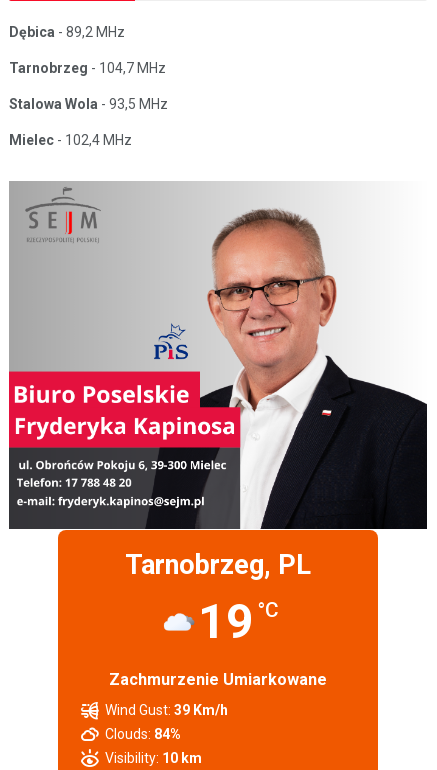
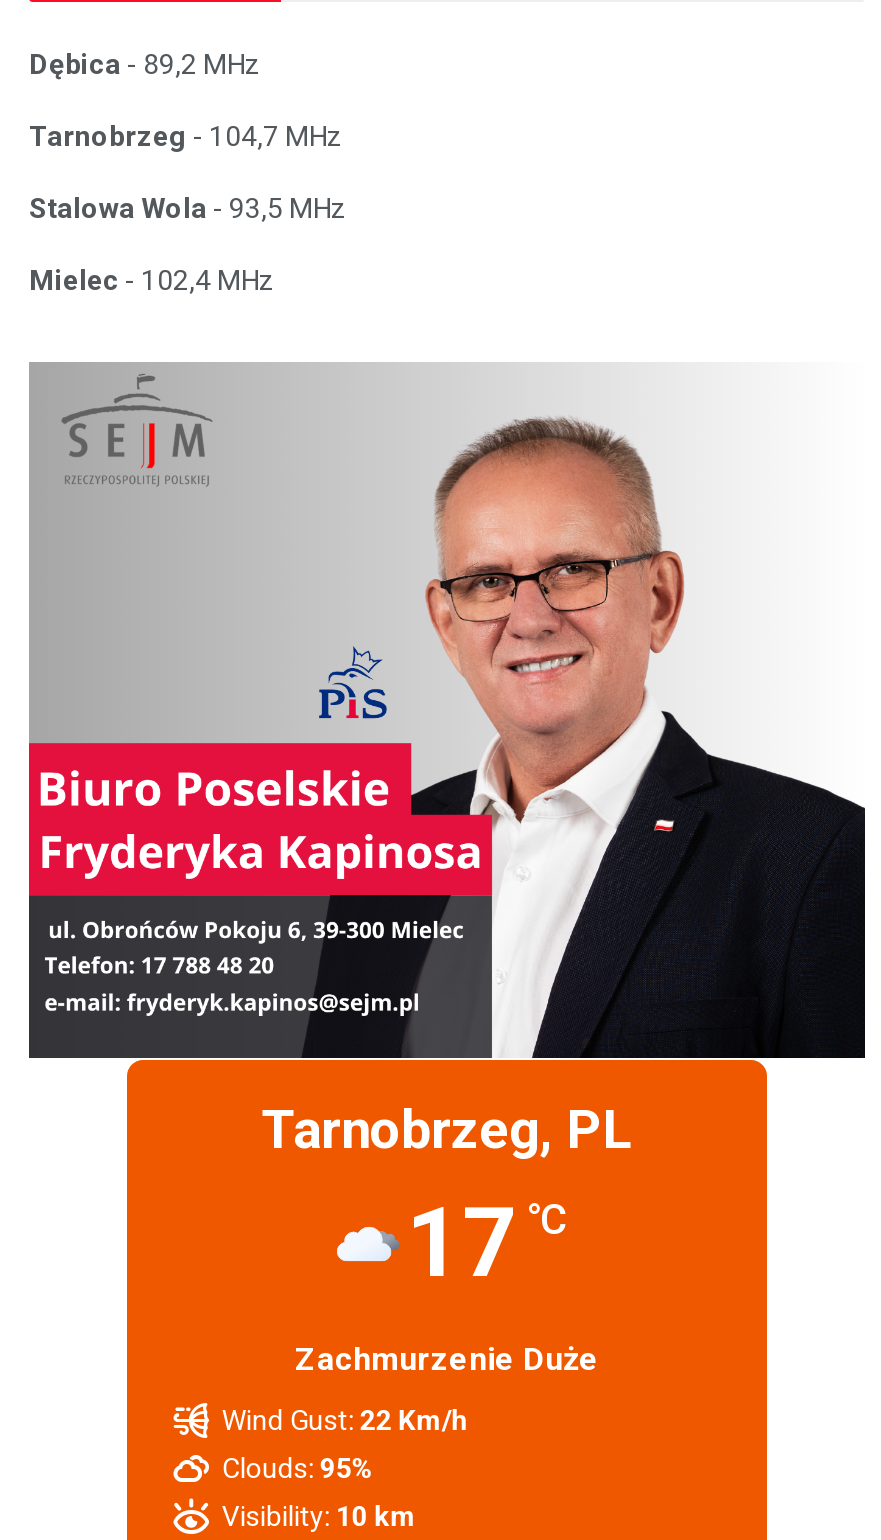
- 19 °C
+ 17 °C

- Zachmurzenie Umiarkowane
+ Zachmurzenie Duże

- Wind Gust: 39 Km/h
+ Wind Gust: 22 Km/h

- Clouds: 84%
+ Clouds: 95%
